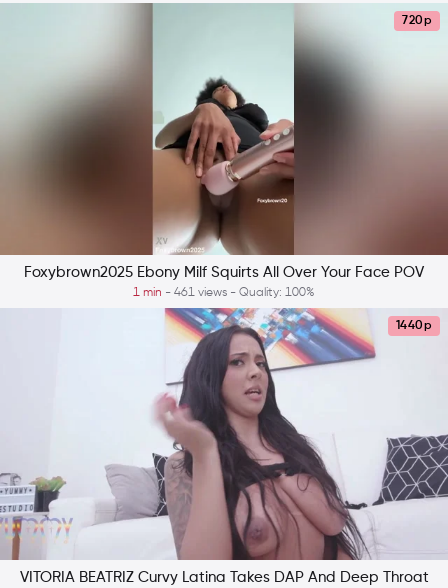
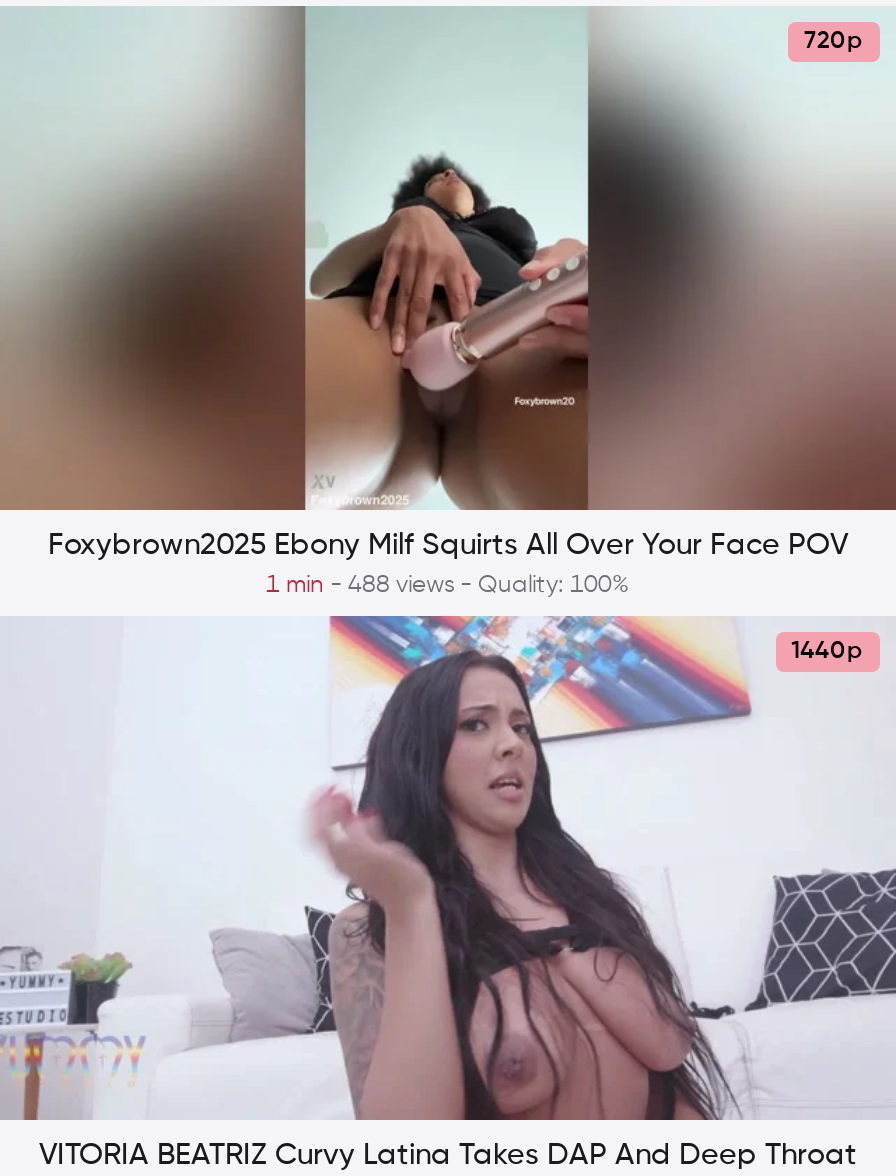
- 1 min - 461 views - Quality: 100%
+ 1 min - 488 views - Quality: 100%
